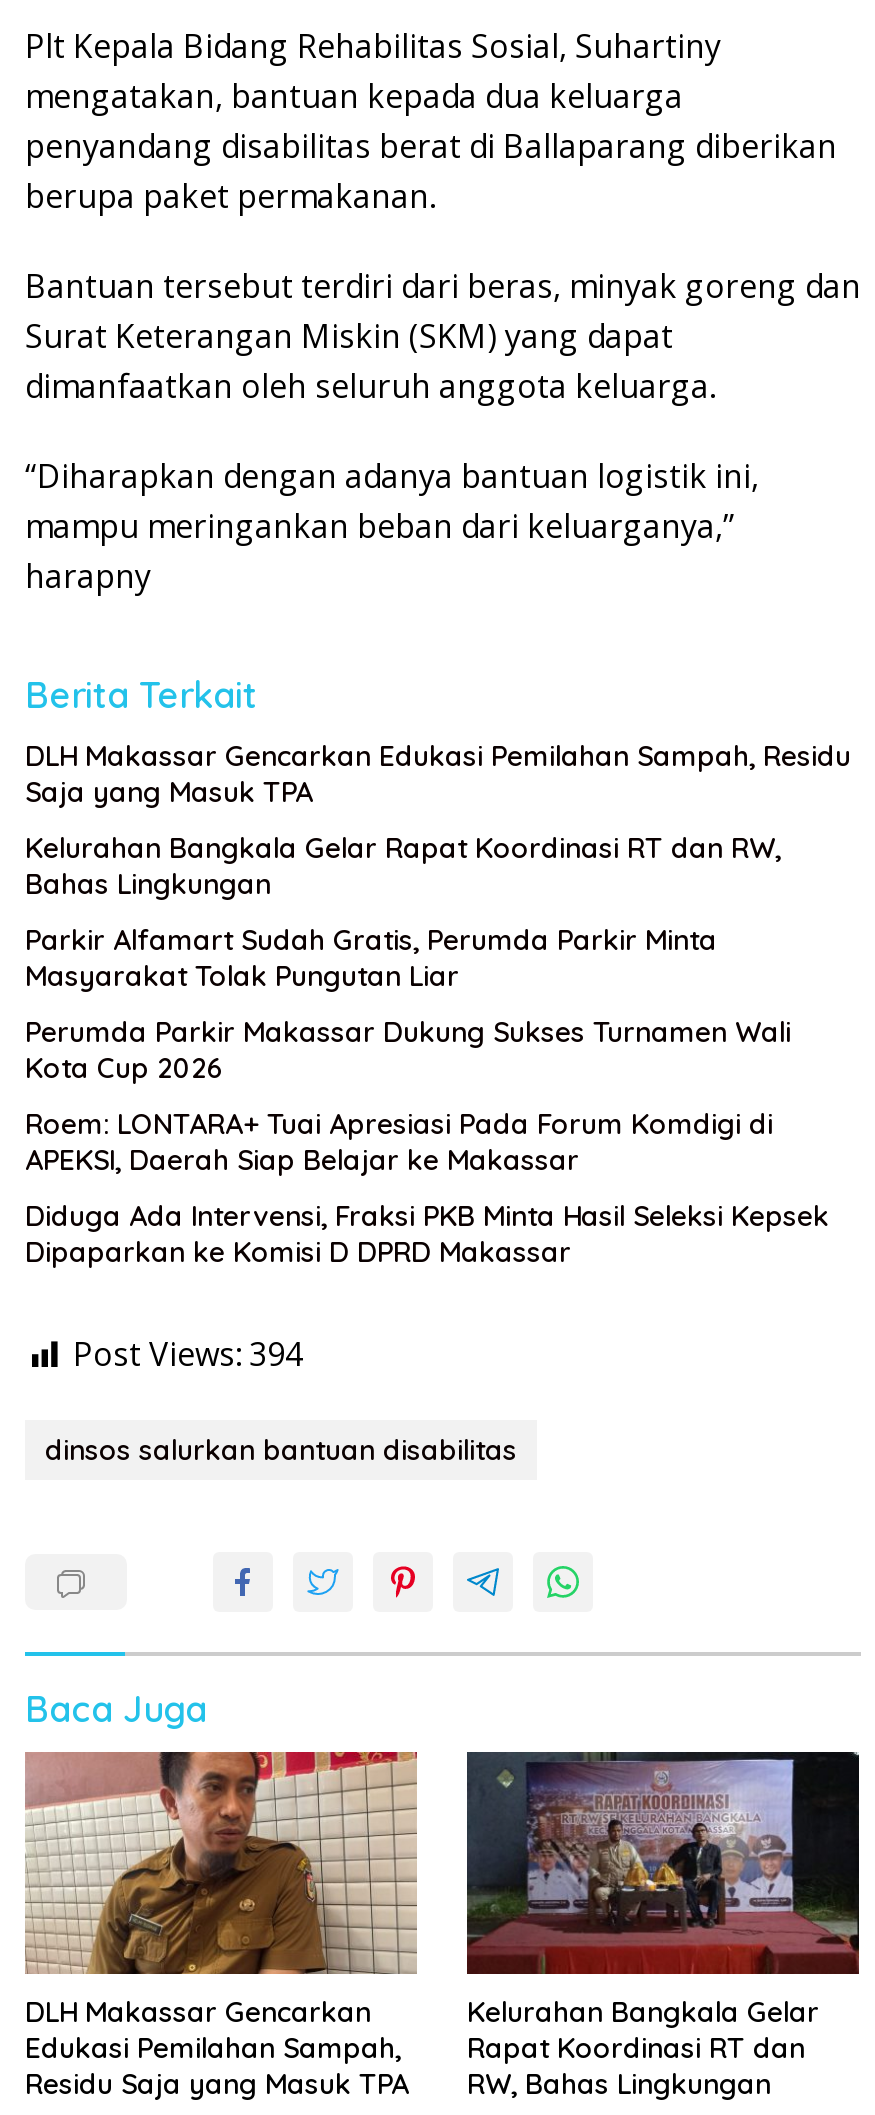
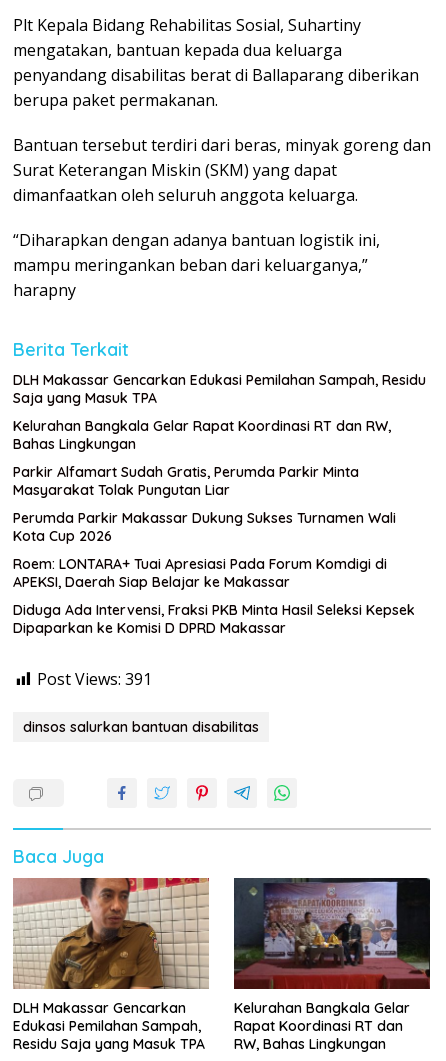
- Post Views: 394
+ Post Views: 391
